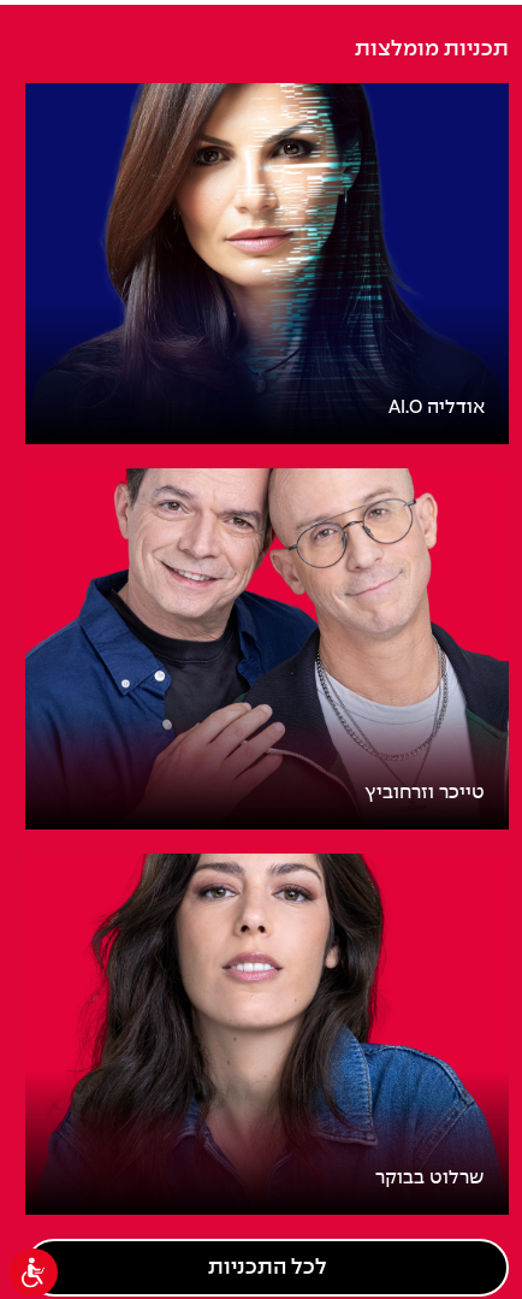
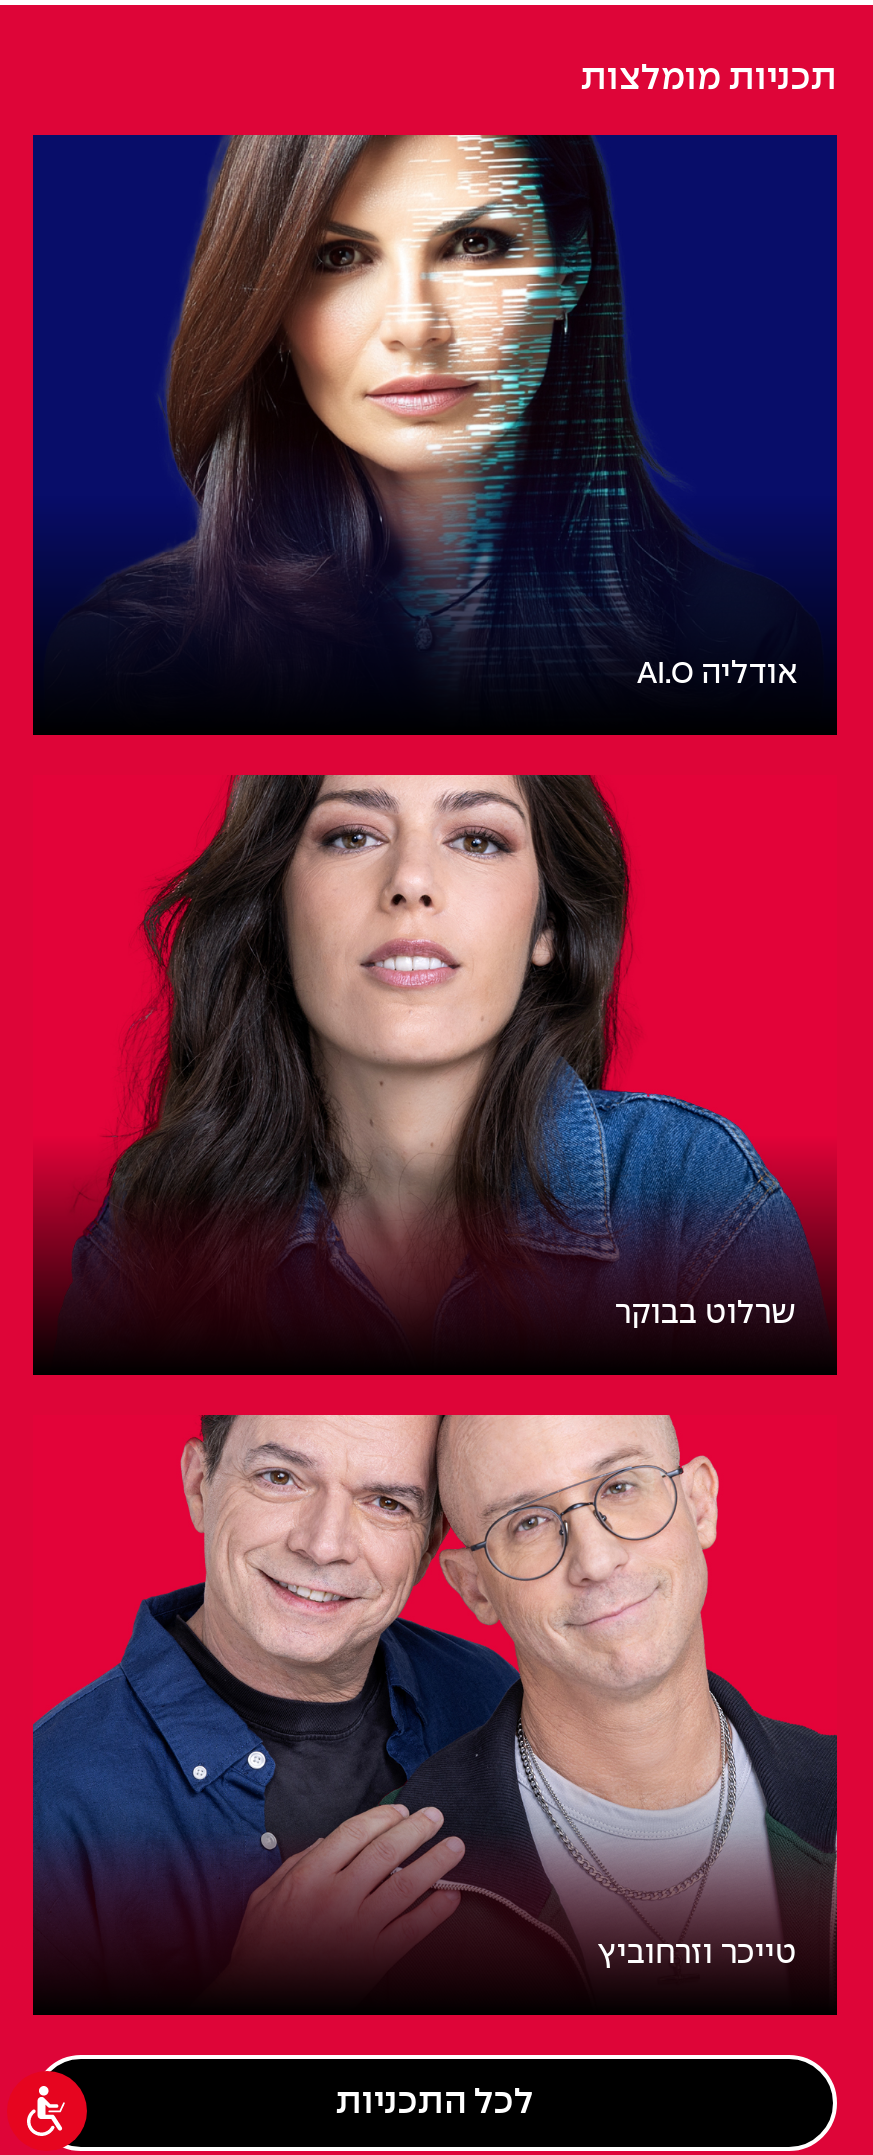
moved down: [image] | טייכר וזרחוביץ

moved up: [image] | שרלוט בבוקר
